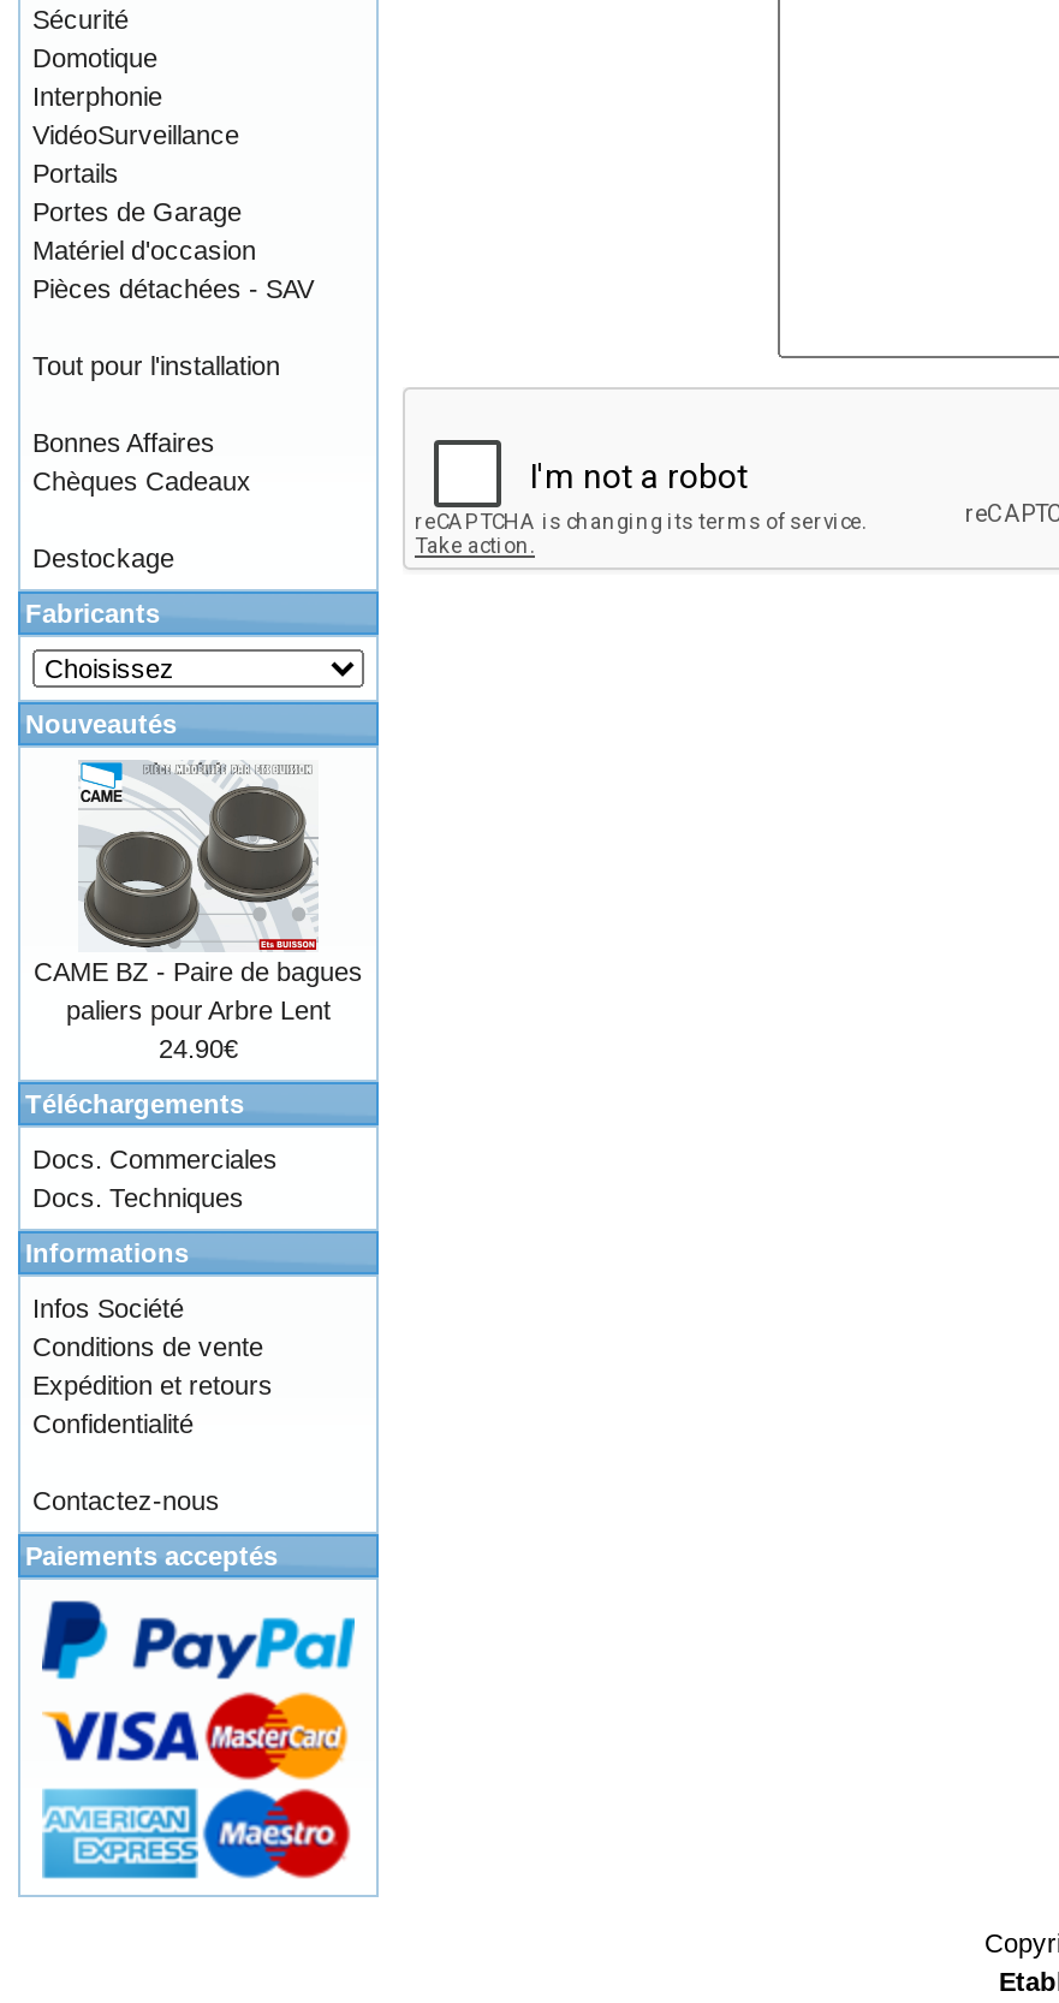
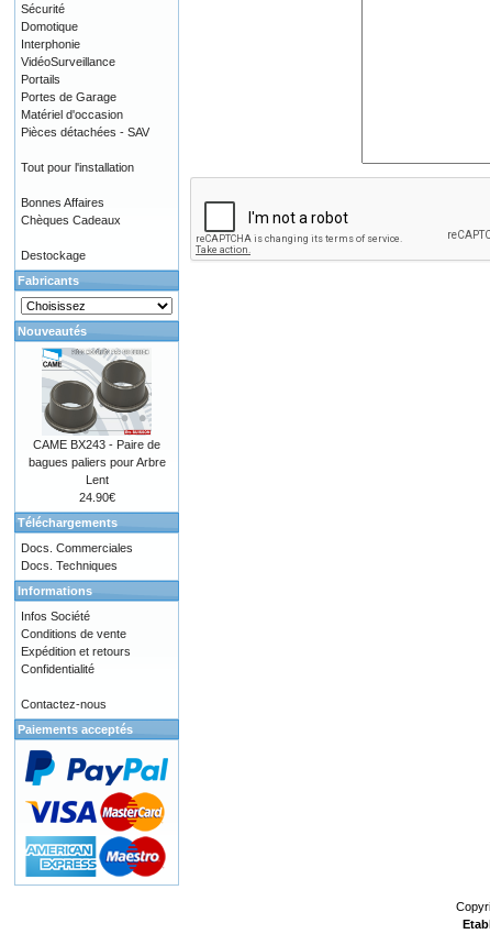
- CAME BZ - Paire de bagues
- paliers pour Arbre Lent
+ CAME BX243 - Paire de
+ bagues paliers pour Arbre
+ Lent
